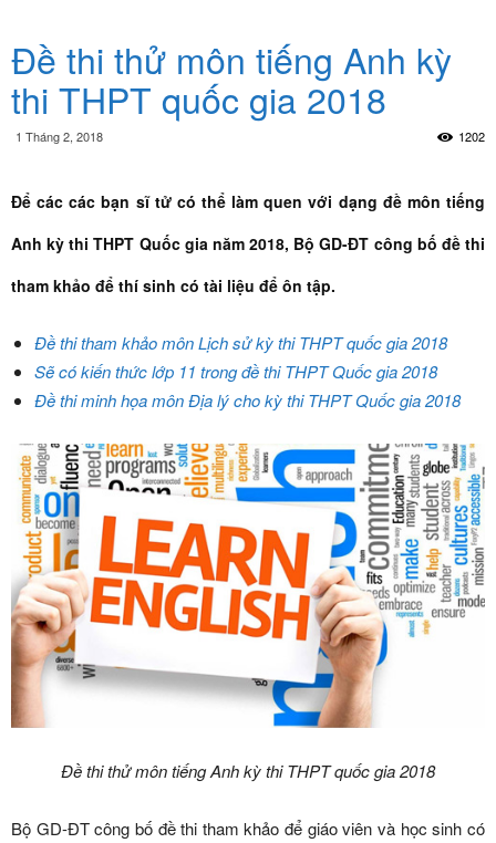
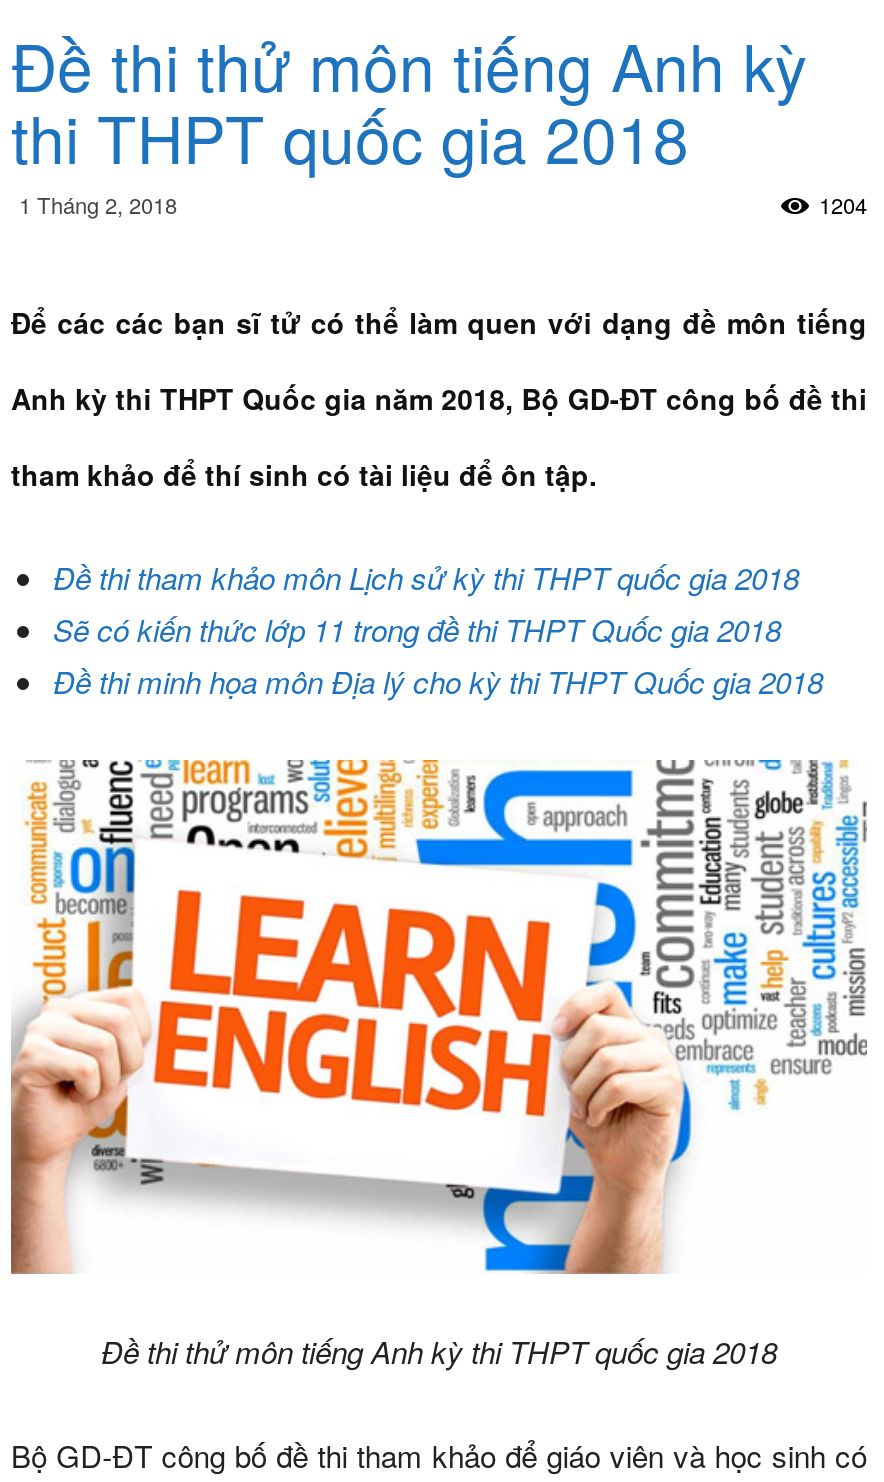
- 1202
+ 1204
